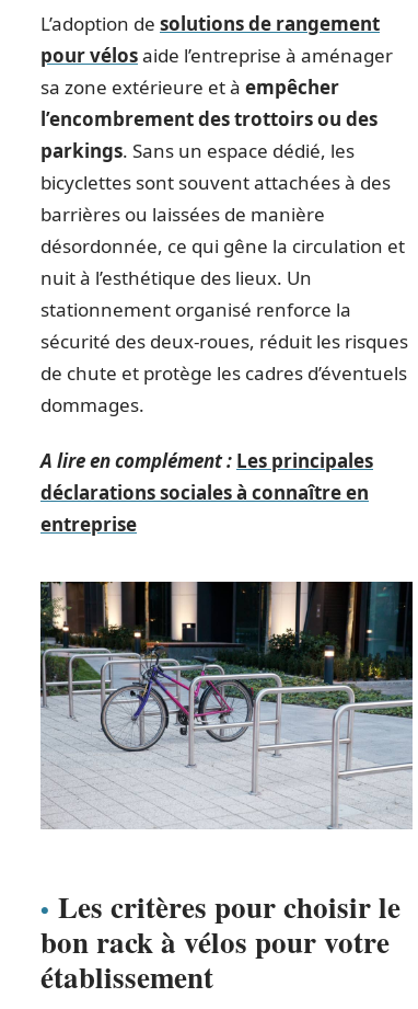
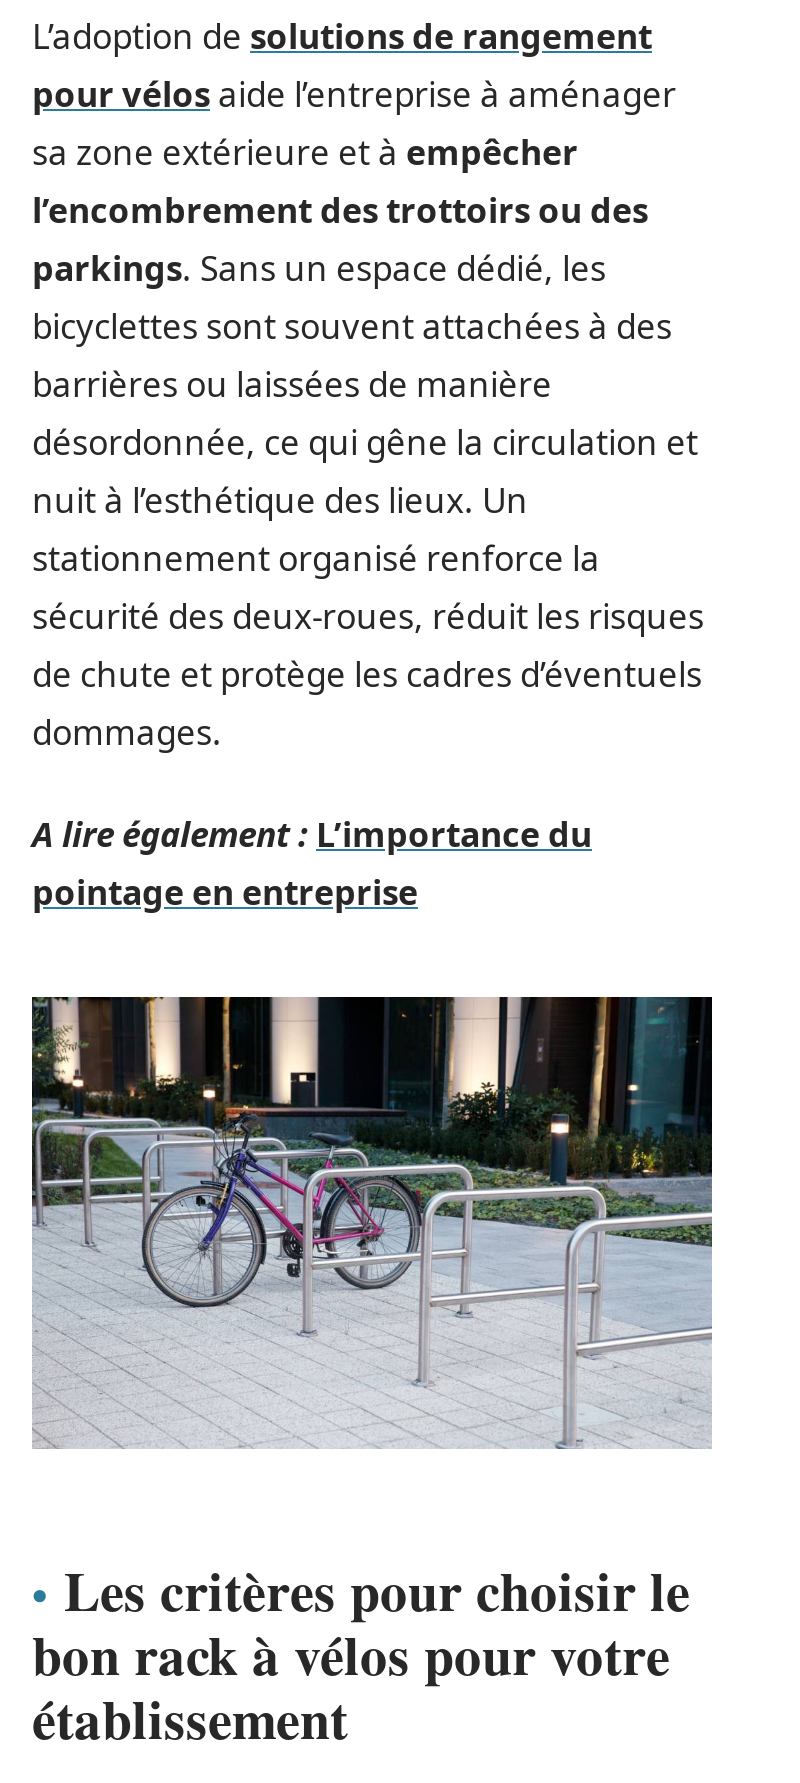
- A lire en complément : Les principales
- déclarations sociales à connaître en
- entreprise
+ A lire également : L’importance du
+ pointage en entreprise
